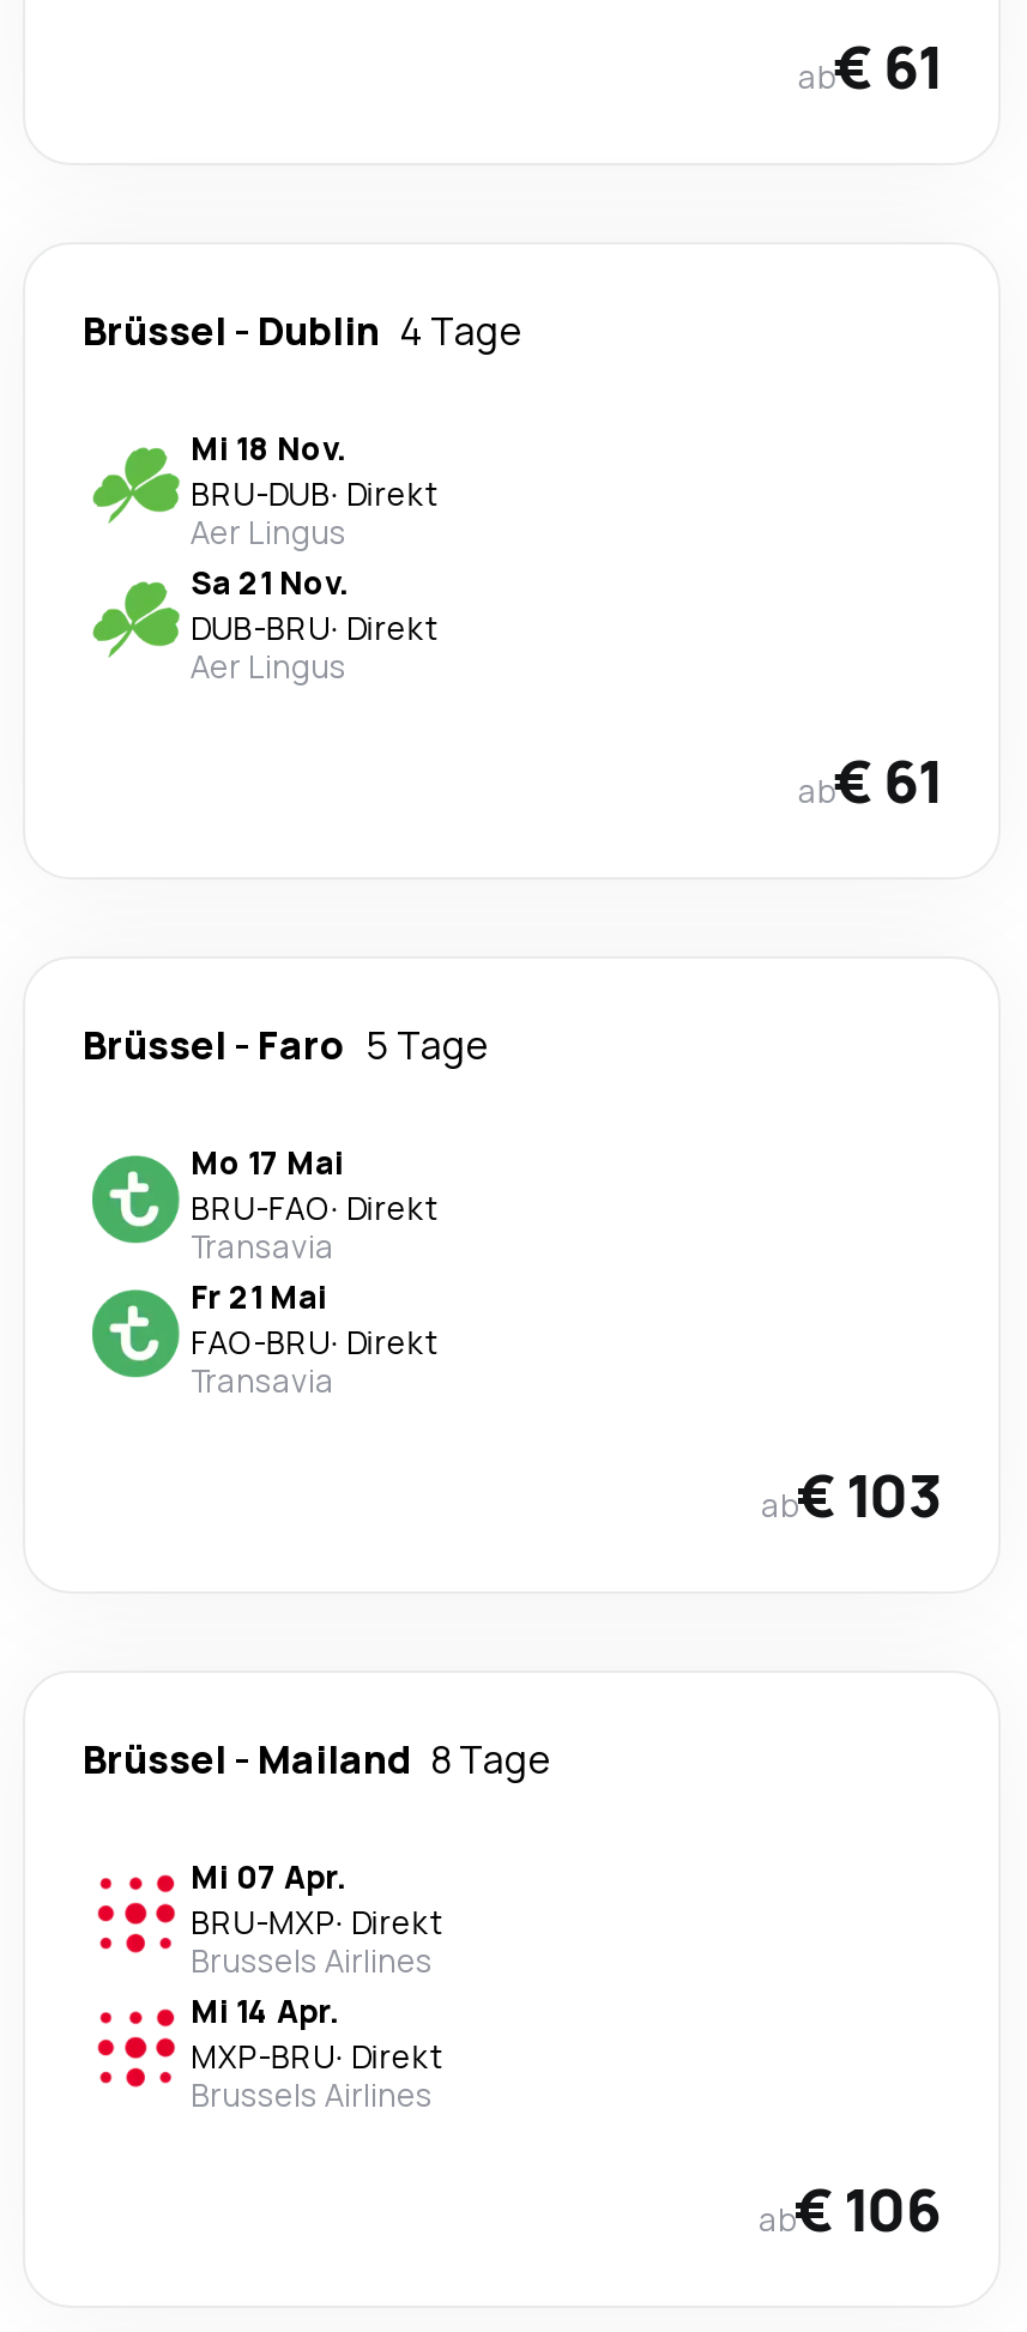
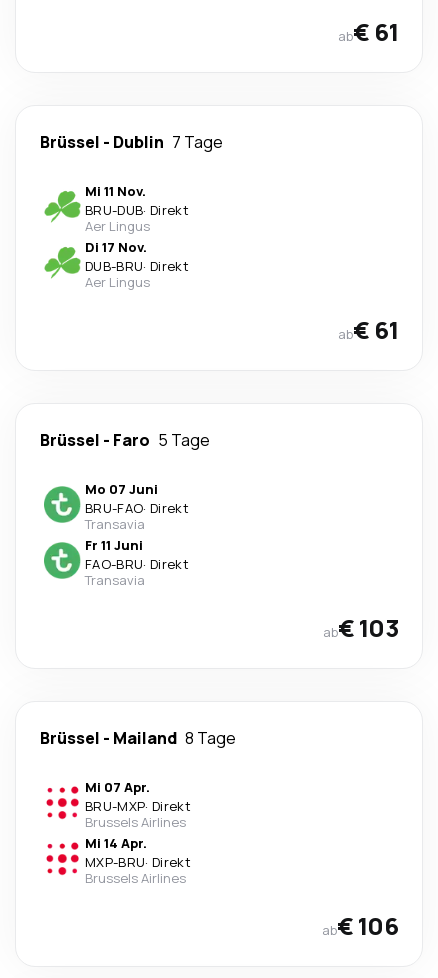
- Brüssel - Dublin 4 Tage
+ Brüssel - Dublin 7 Tage

- Mi 18 Nov.
+ Mi 11 Nov.

- Sa 21 Nov.
+ Di 17 Nov.

- Mo 17 Mai
+ Mo 07 Juni

- Fr 21 Mai
+ Fr 11 Juni
